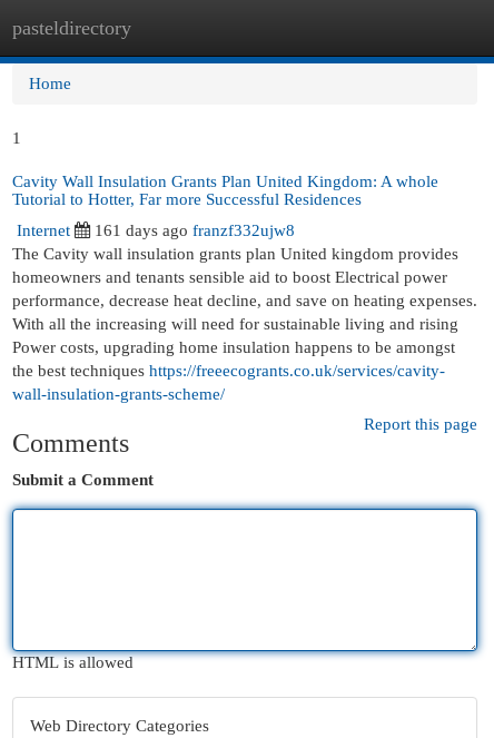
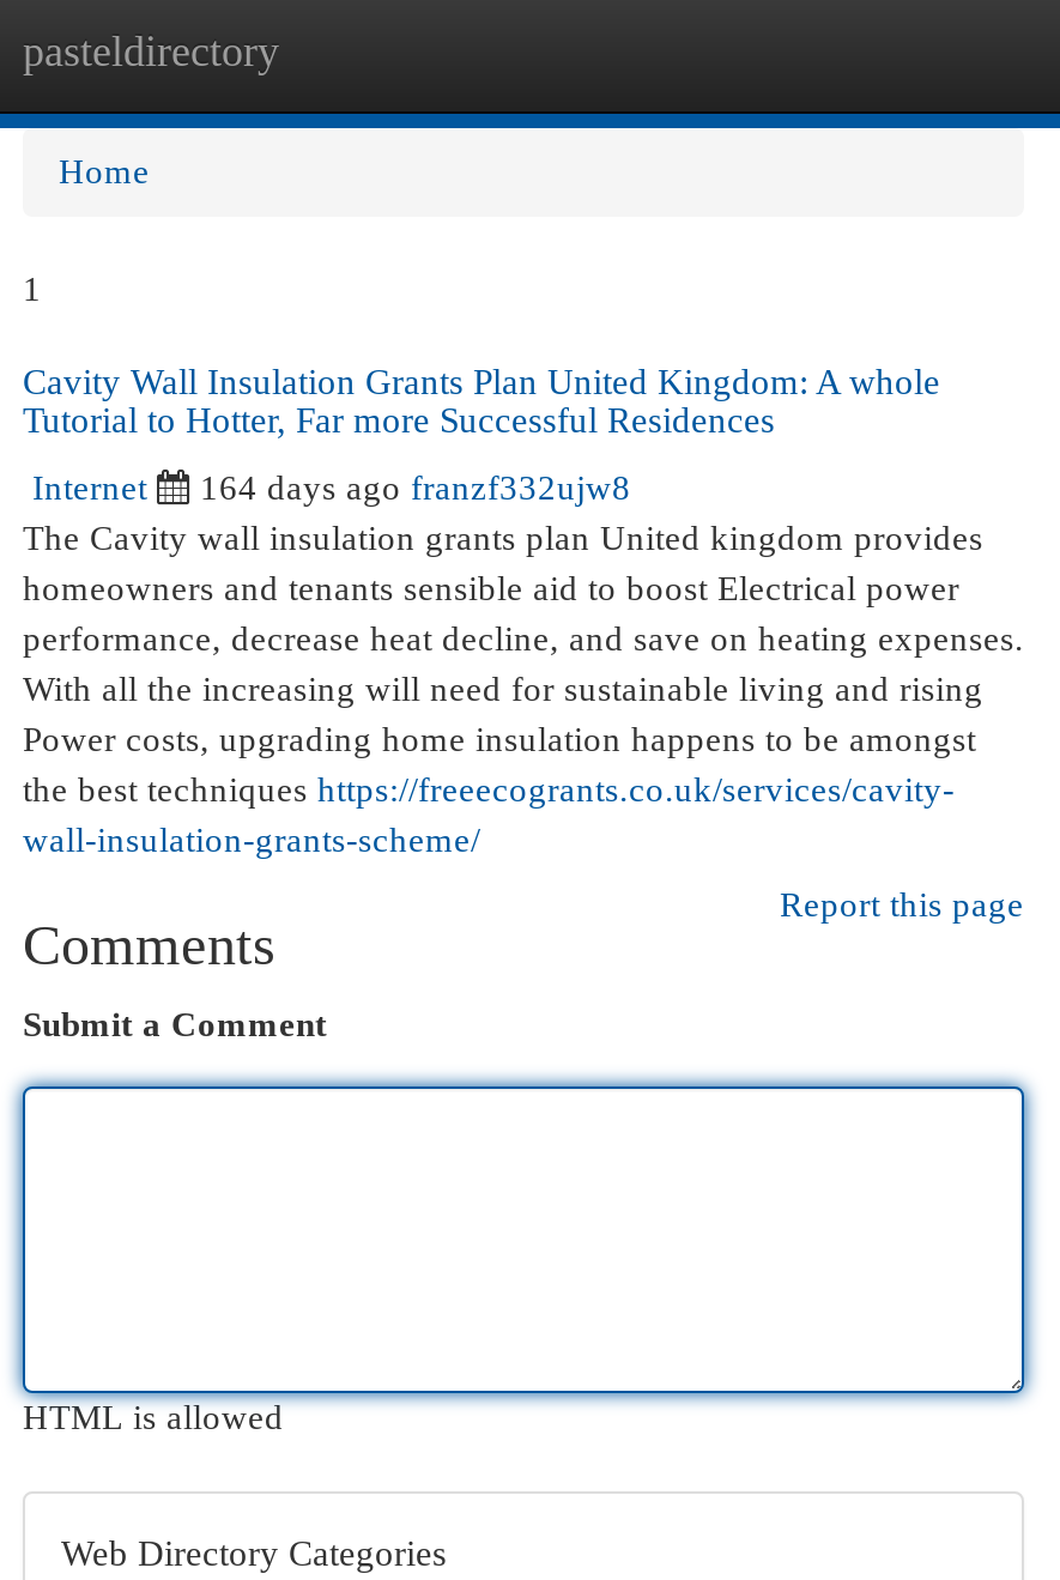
- 161 days ago franzf332ujw8
+ 164 days ago franzf332ujw8
